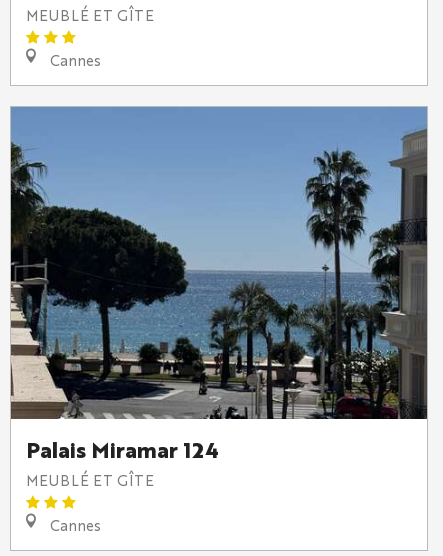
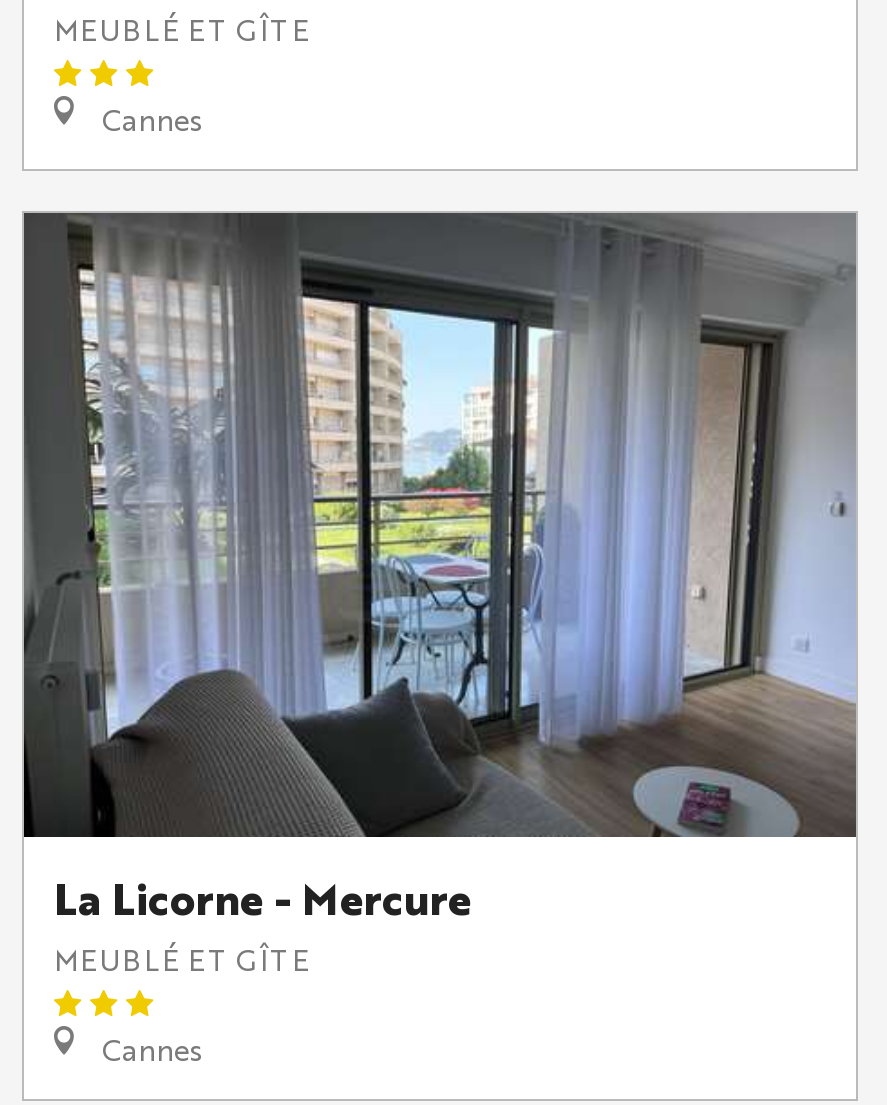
- [image]
- Palais Miramar 124
+ [image]
+ La Licorne - Mercure
